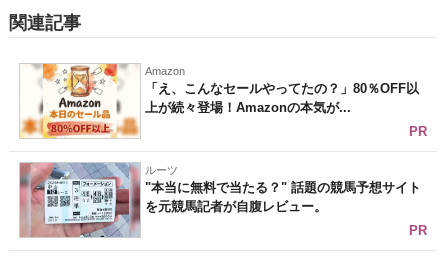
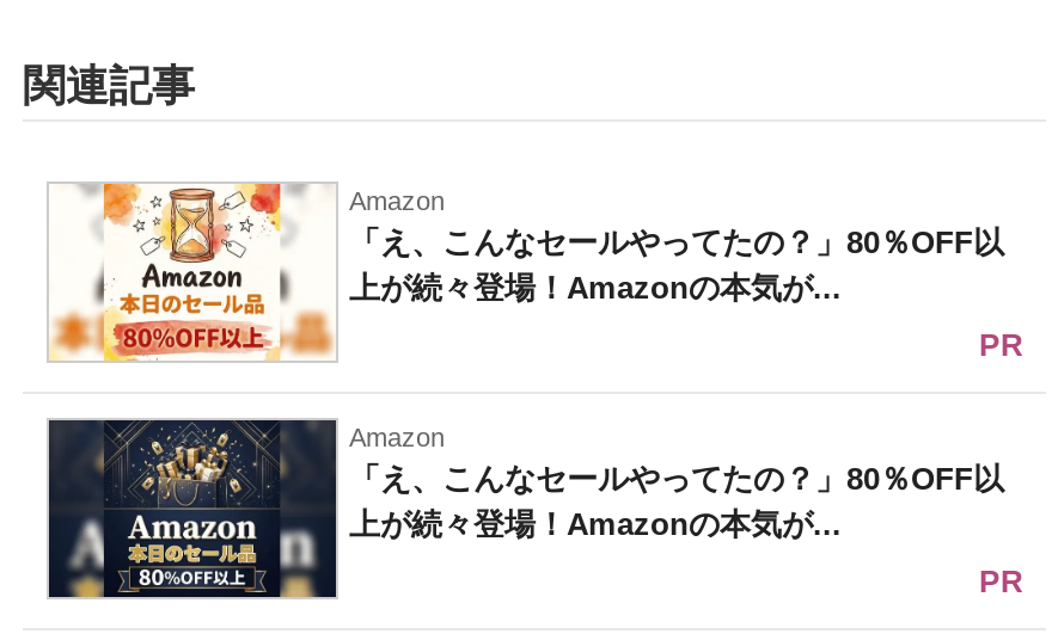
- [image]
- ルーツ
- "本当に無料で当たる？" 話題の競馬予想サイト
- を元競馬記者が自腹レビュー。
+ [image]
+ Amazon
+ 「え、こんなセールやってたの？」80％OFF以
+ 上が続々登場！Amazonの本気が...
